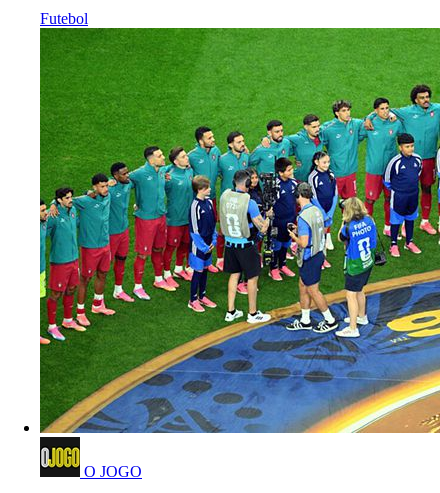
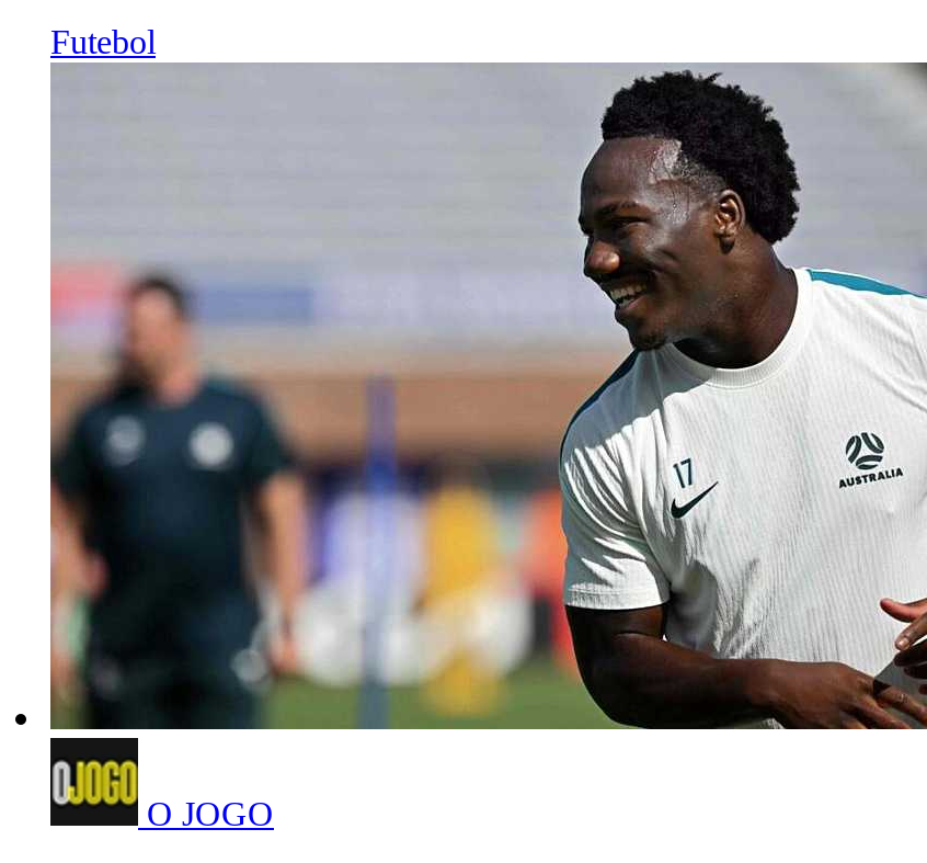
- [image]
+ [image]
